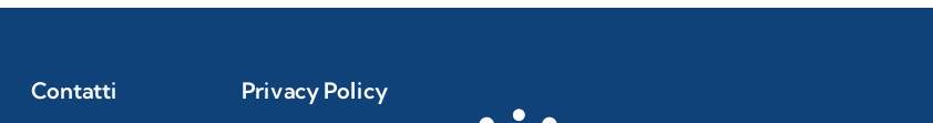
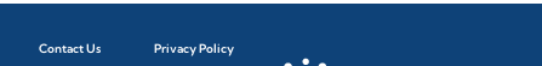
- Contatti
+ Contact Us
